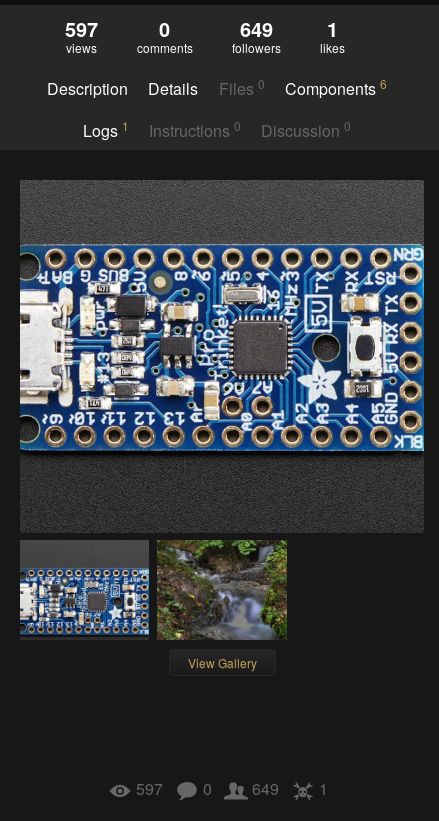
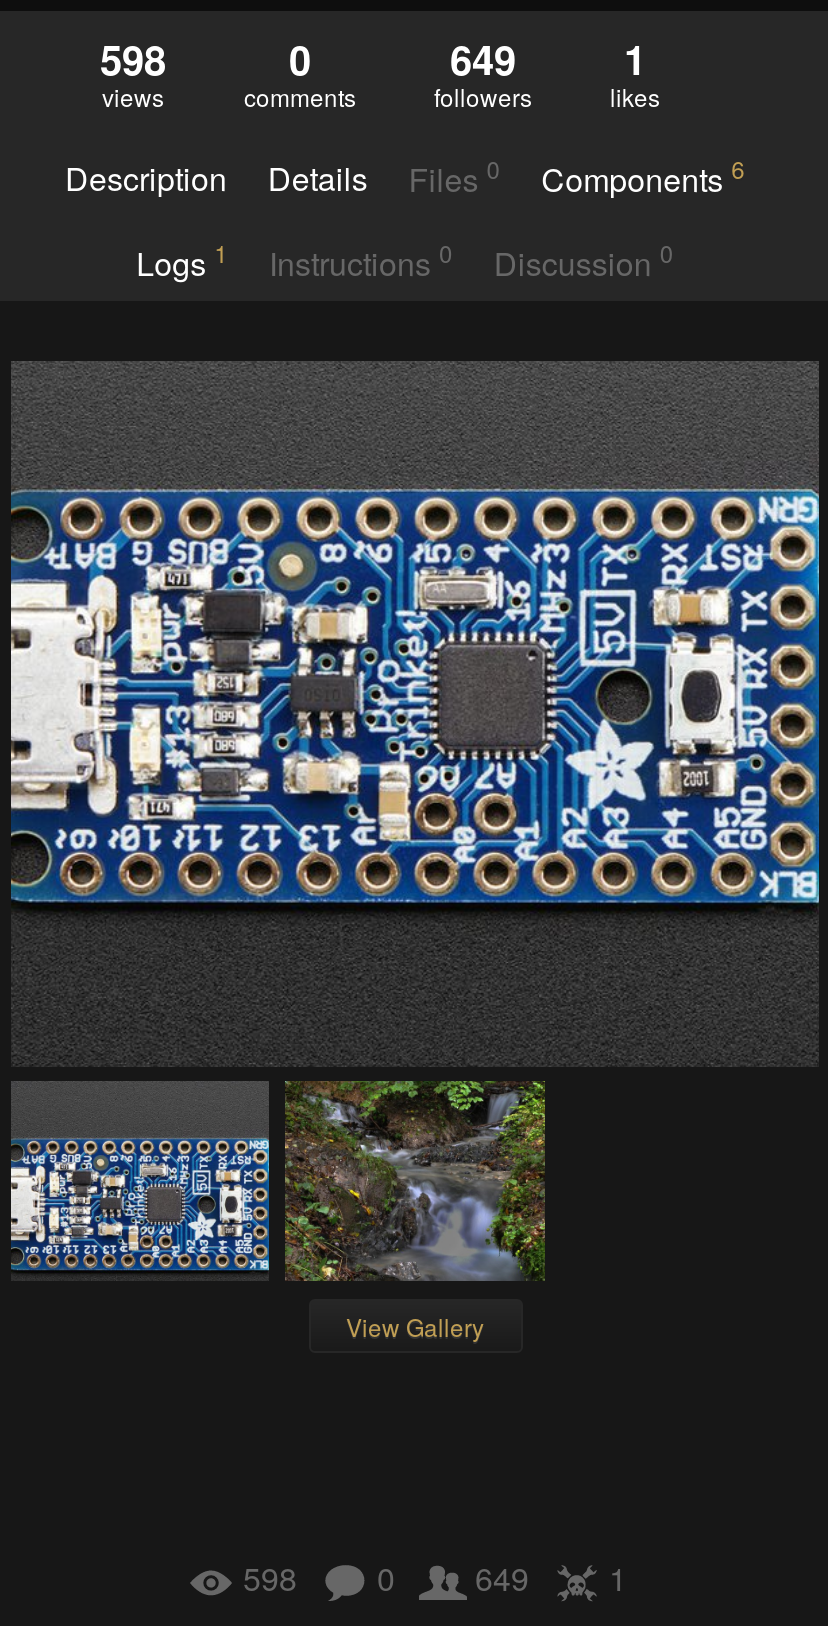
- 597
+ 598

- 597 0 649 1
+ 598 0 649 1
